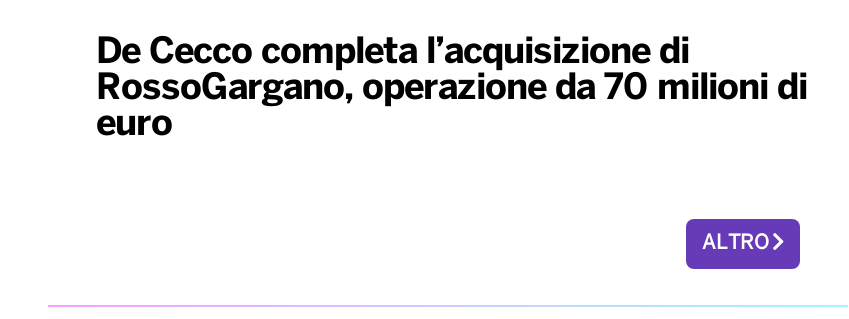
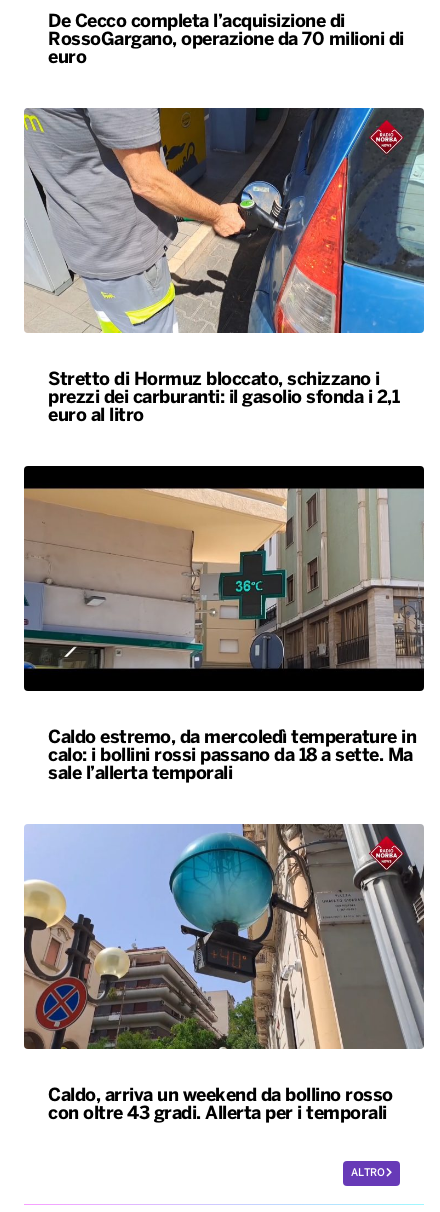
+ [image]
+ Stretto di Hormuz bloccato, schizzano i
+ prezzi dei carburanti: il gasolio sfonda i 2,1
+ euro al litro

+ [image]
+ Caldo estremo, da mercoledì temperature in
+ calo: i bollini rossi passano da 18 a sette. Ma
+ sale l’allerta temporali

+ [image]
+ Caldo, arriva un weekend da bollino rosso
+ con oltre 43 gradi. Allerta per i temporali
